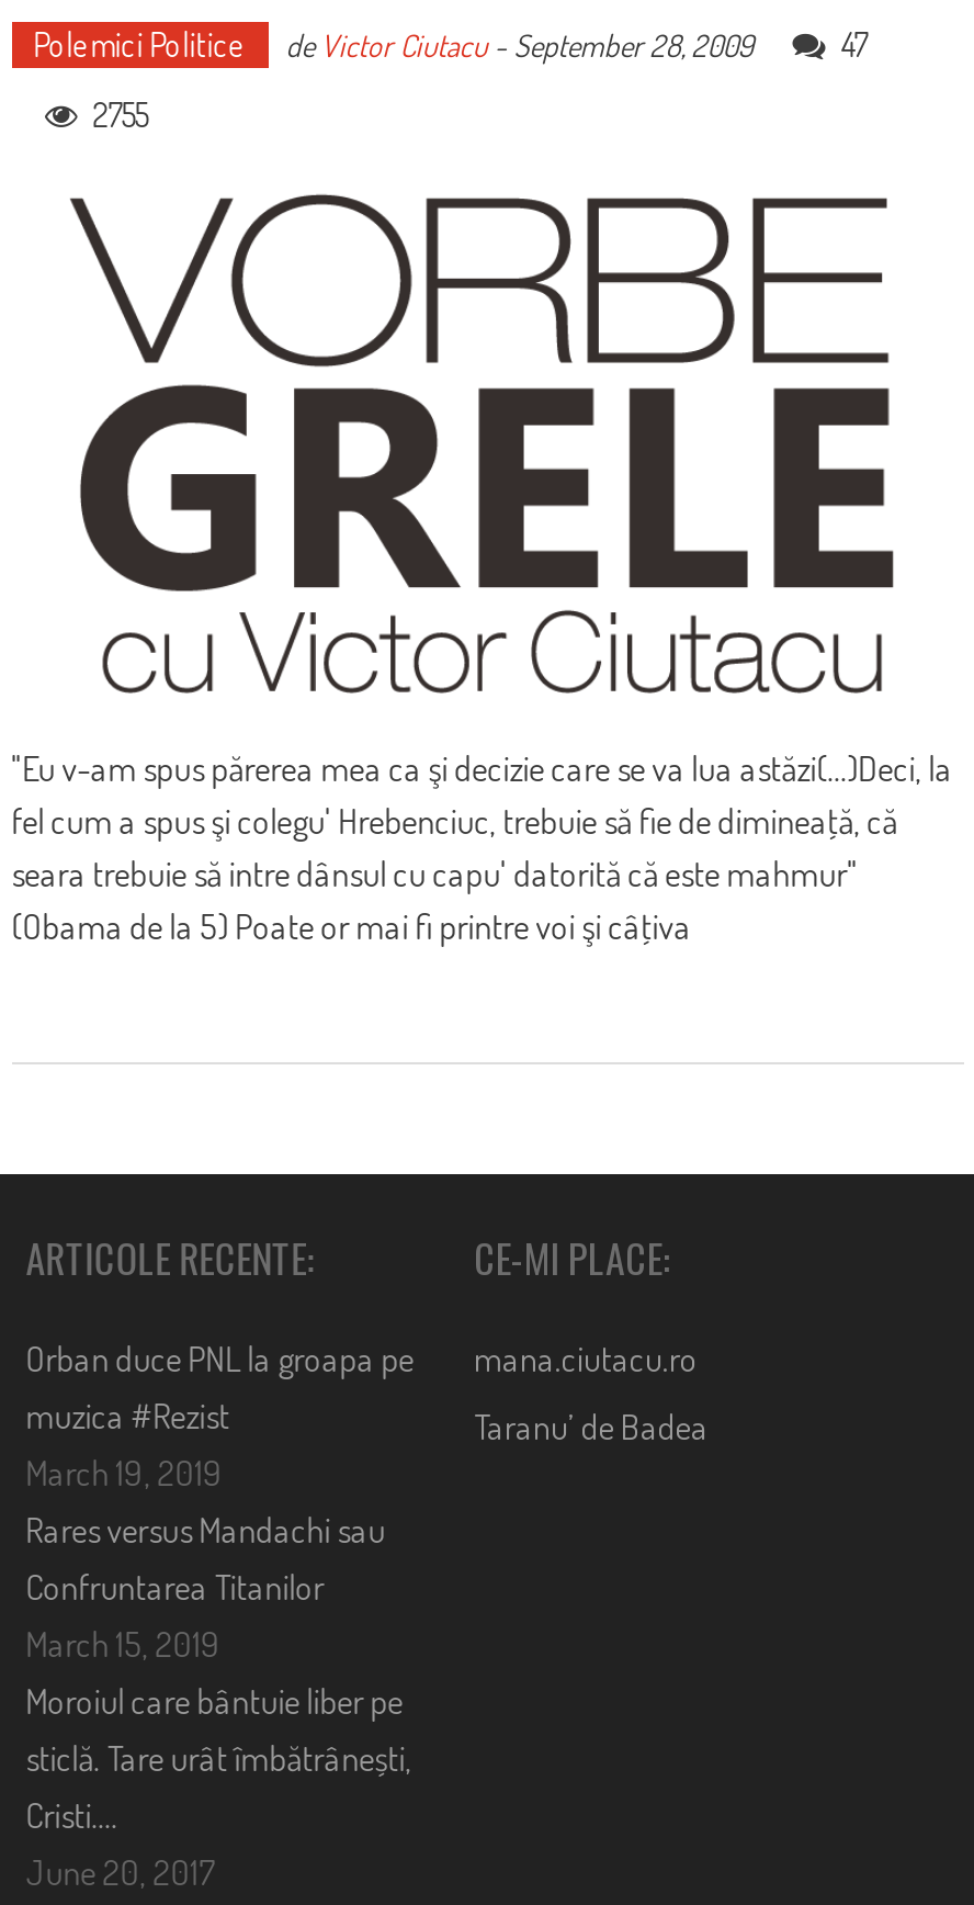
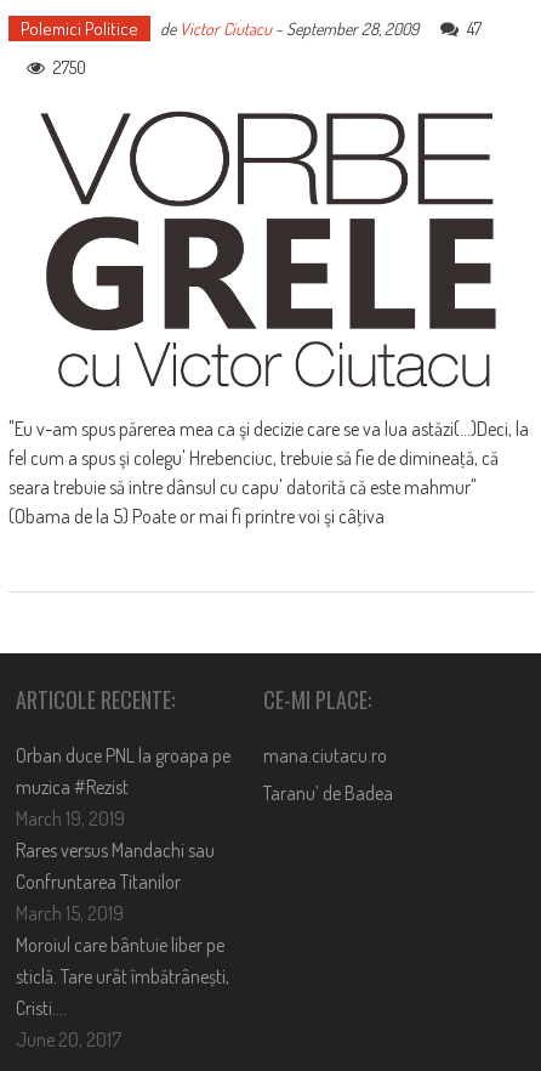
- 2755
+ 2750
